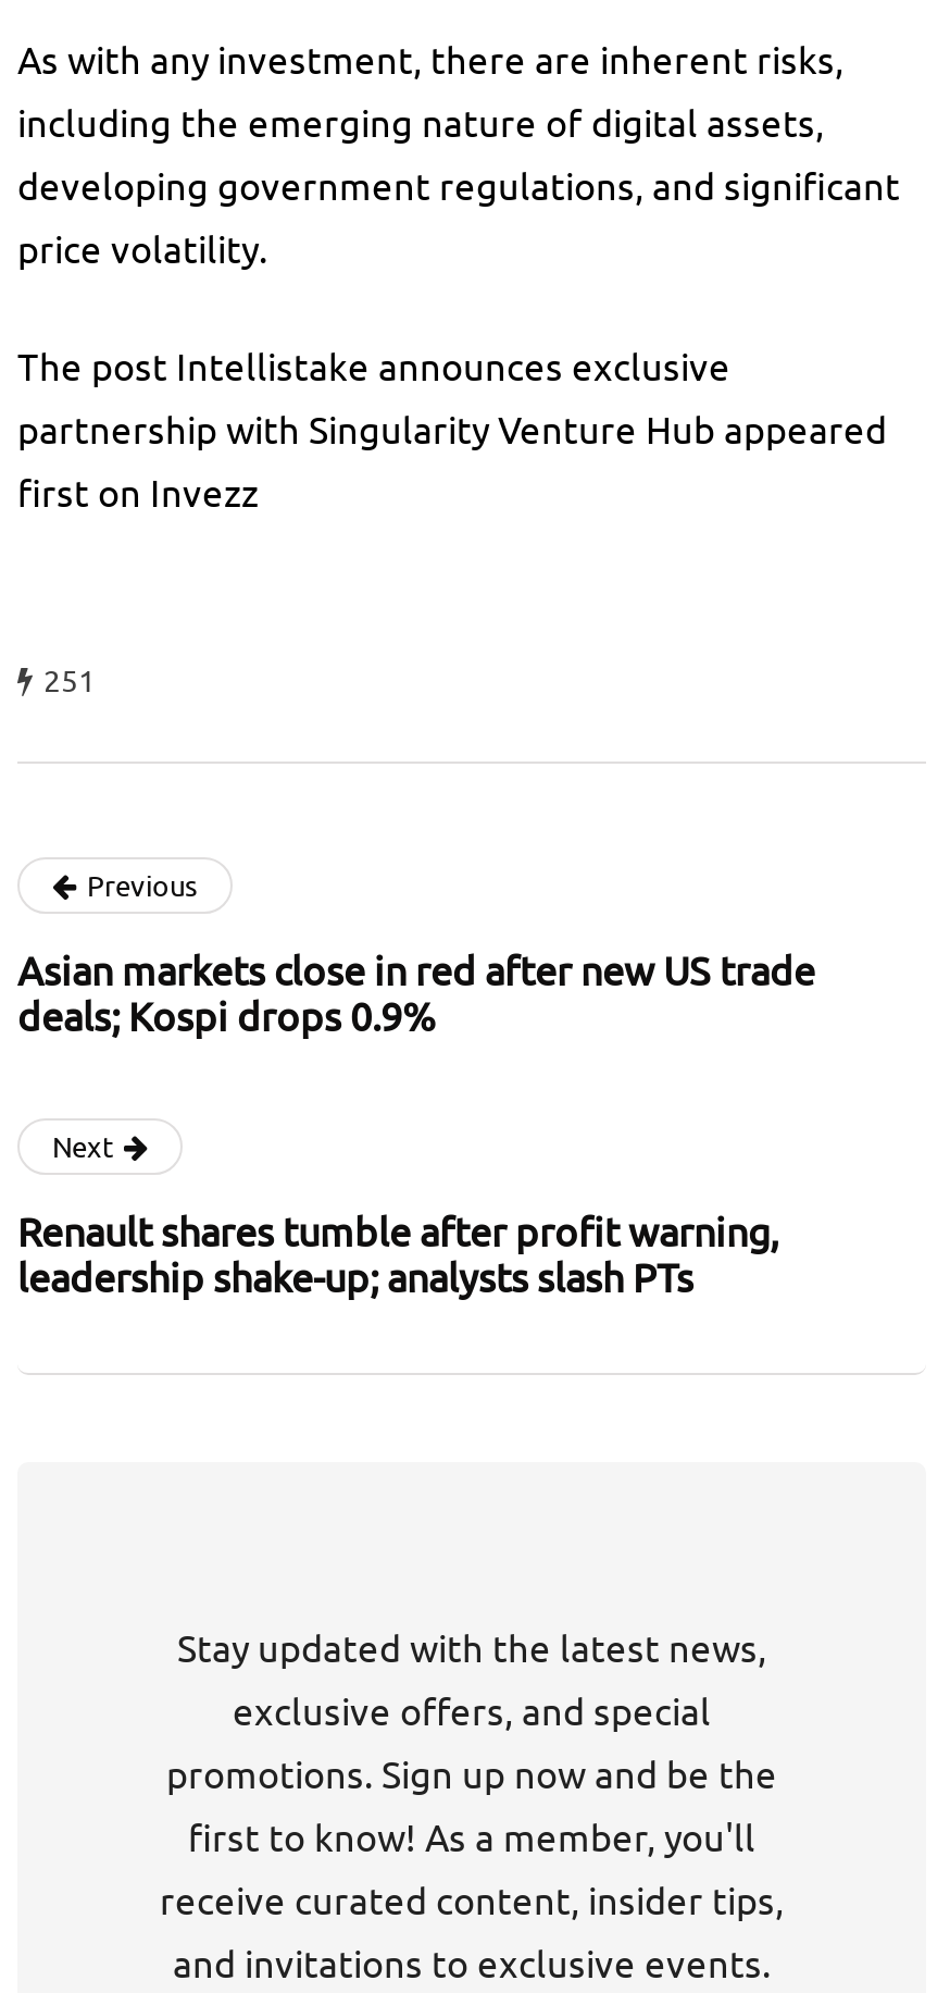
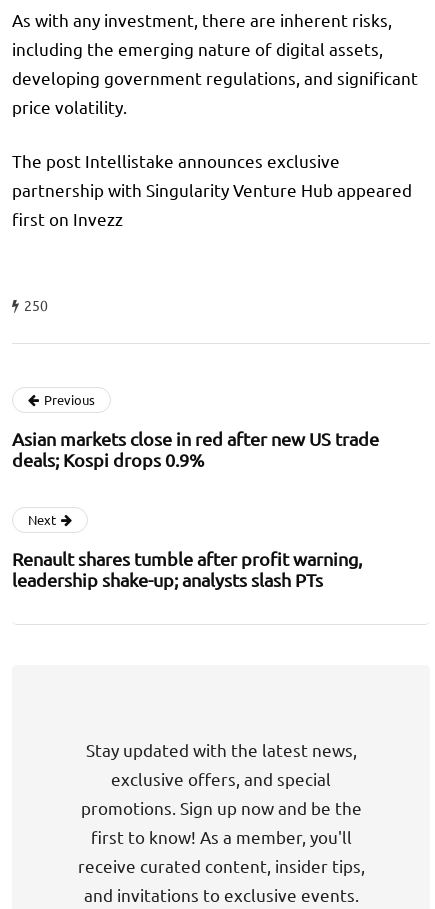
- 251
+ 250
